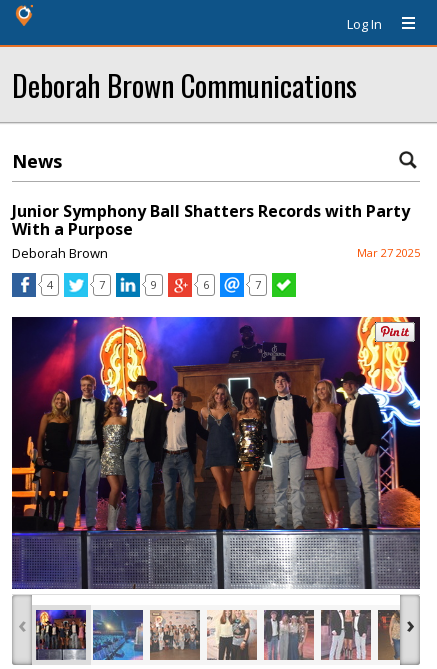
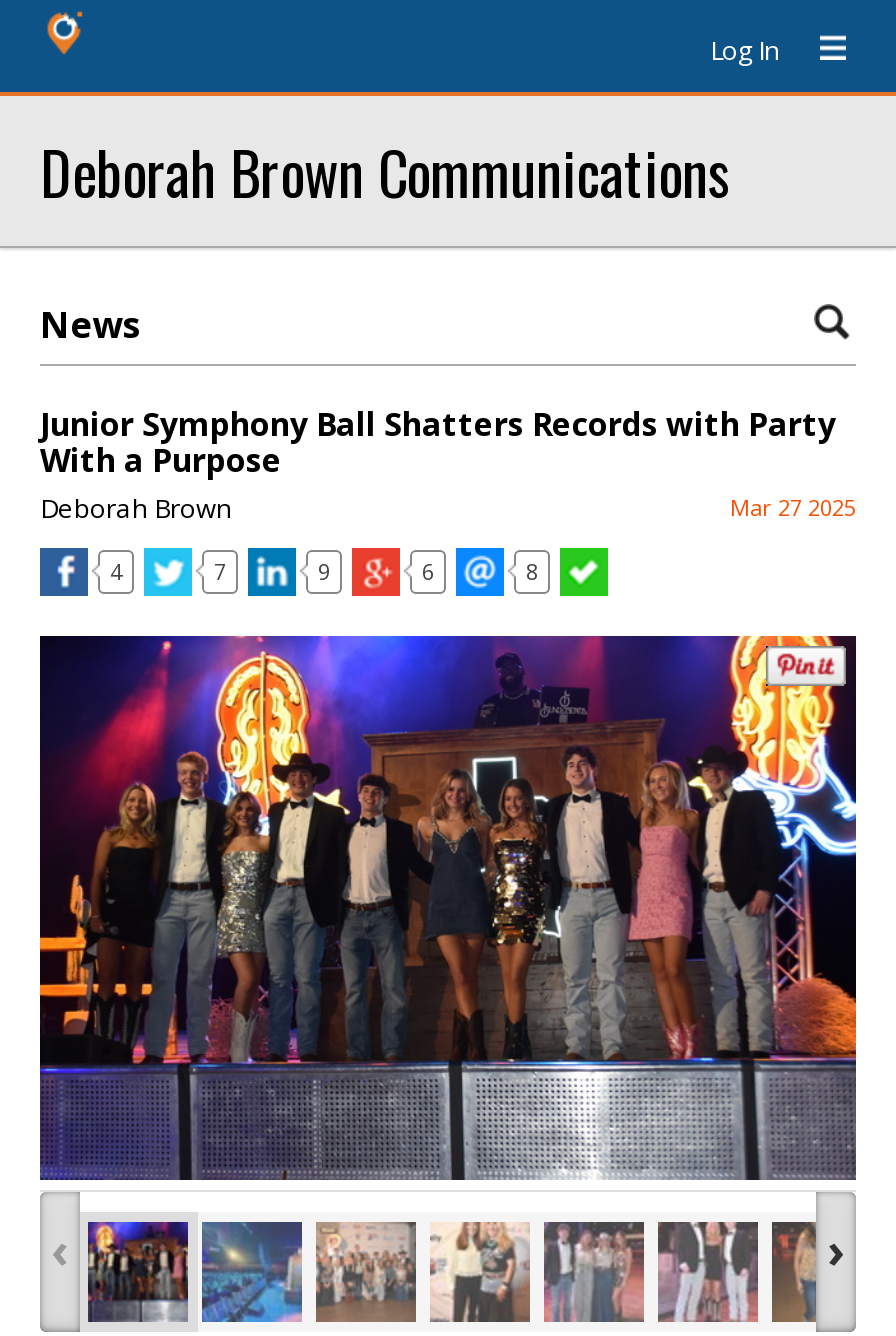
- 7
+ 8
